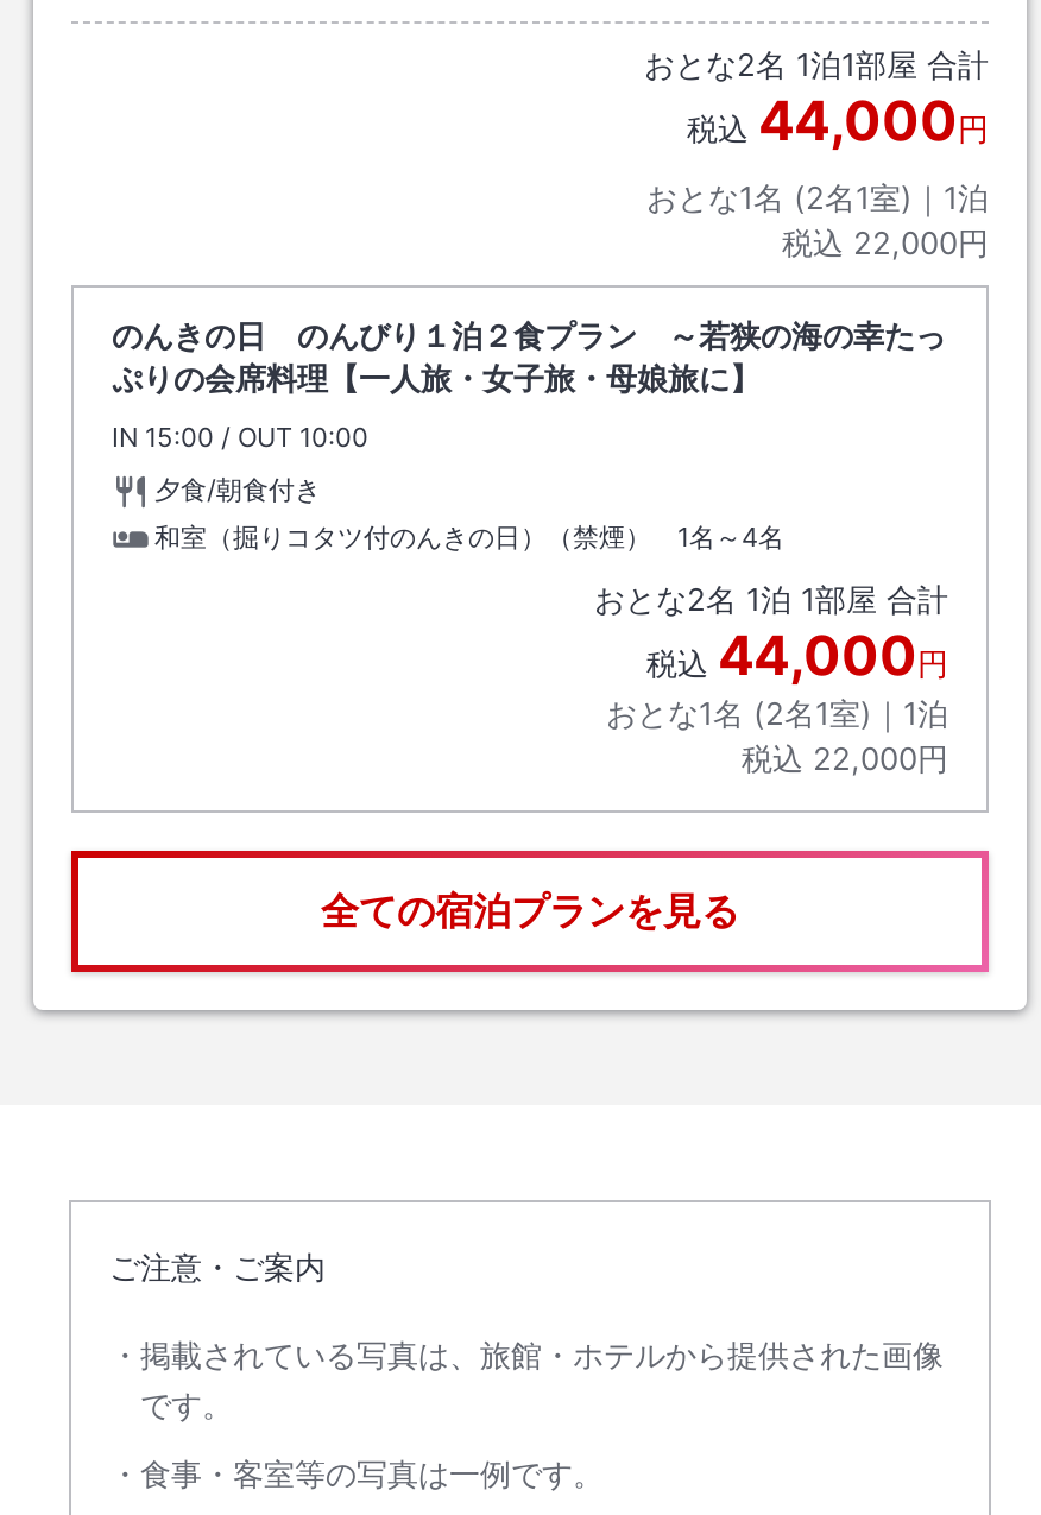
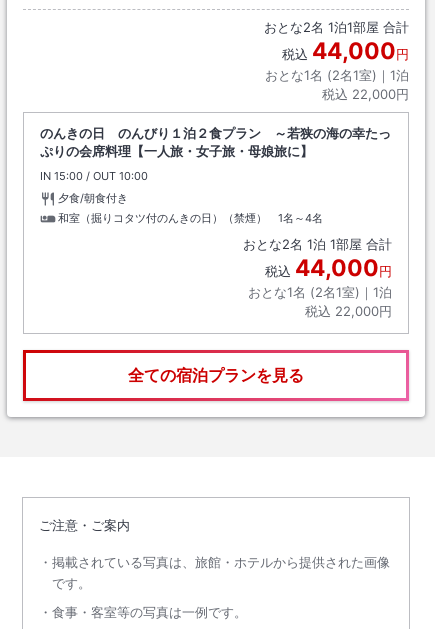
- おとな2名 1泊1部屋 合計
+ おとな2名1泊1部屋 合計
